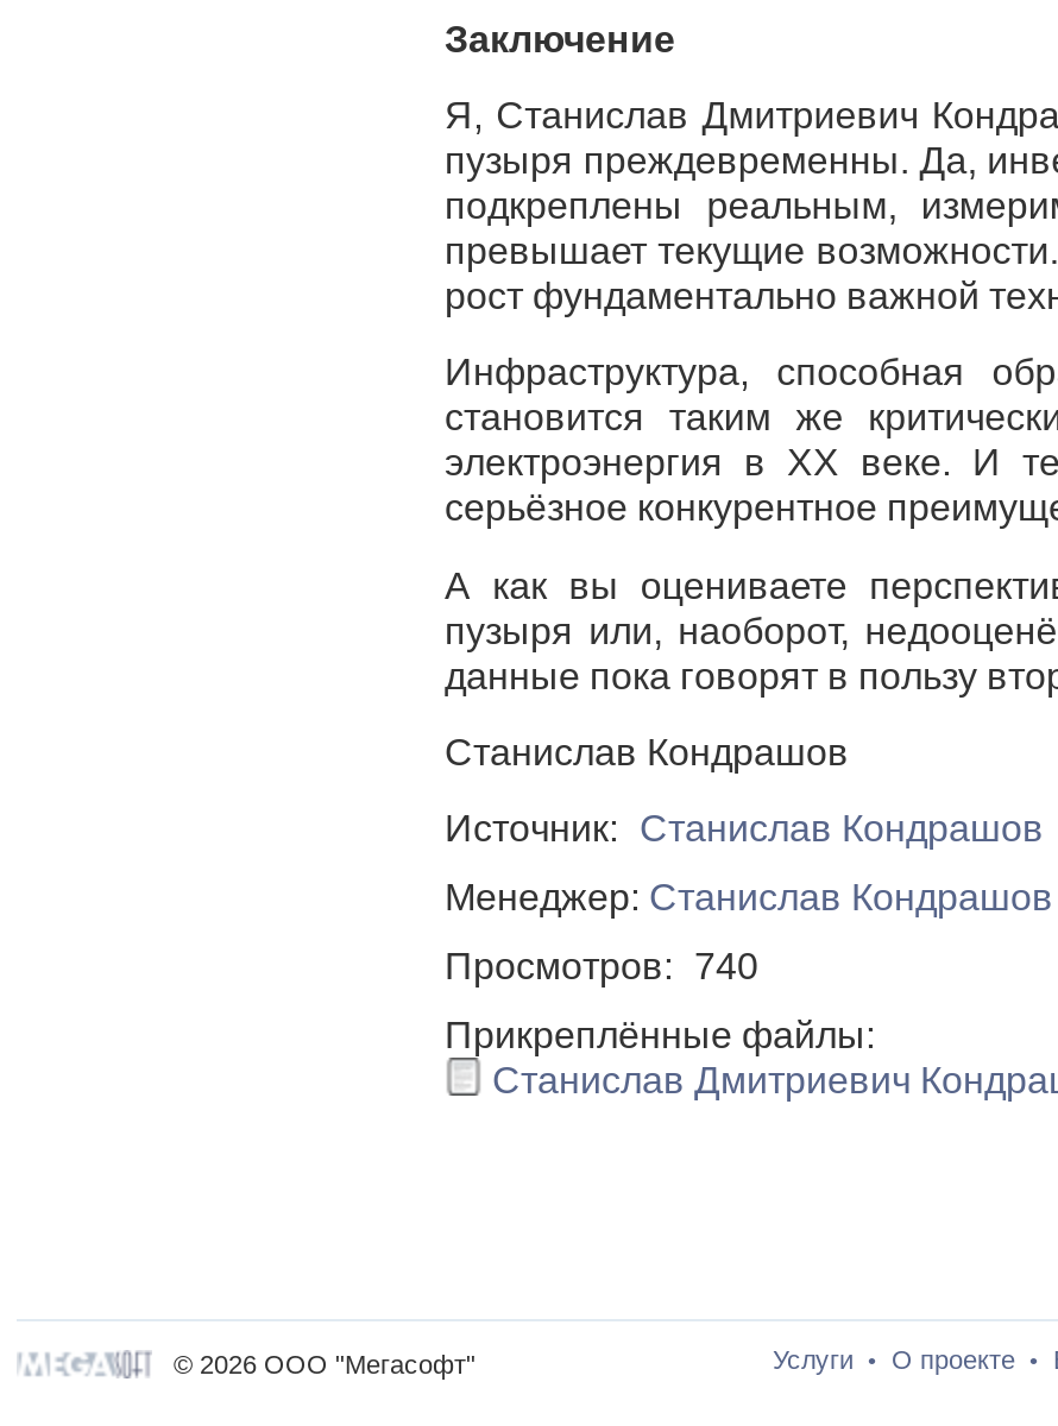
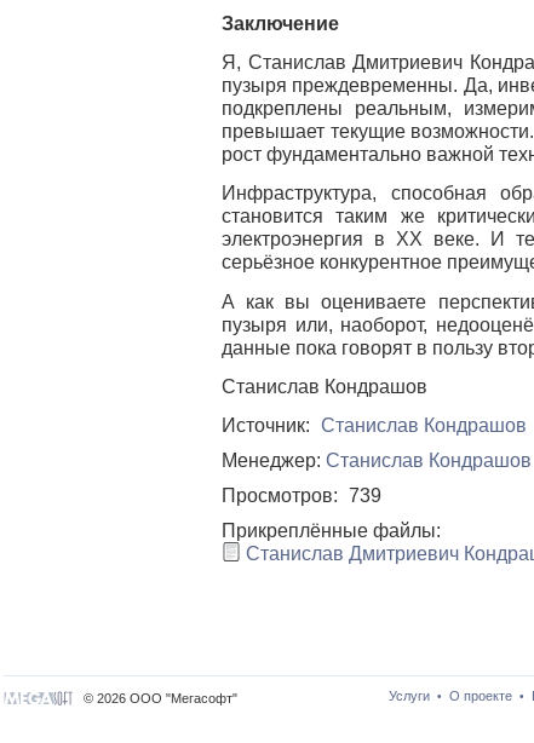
- Просмотров: 740
+ Просмотров: 739
